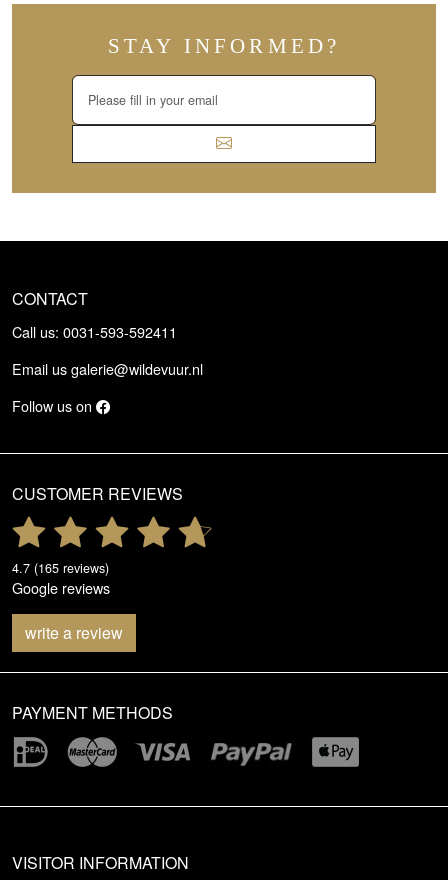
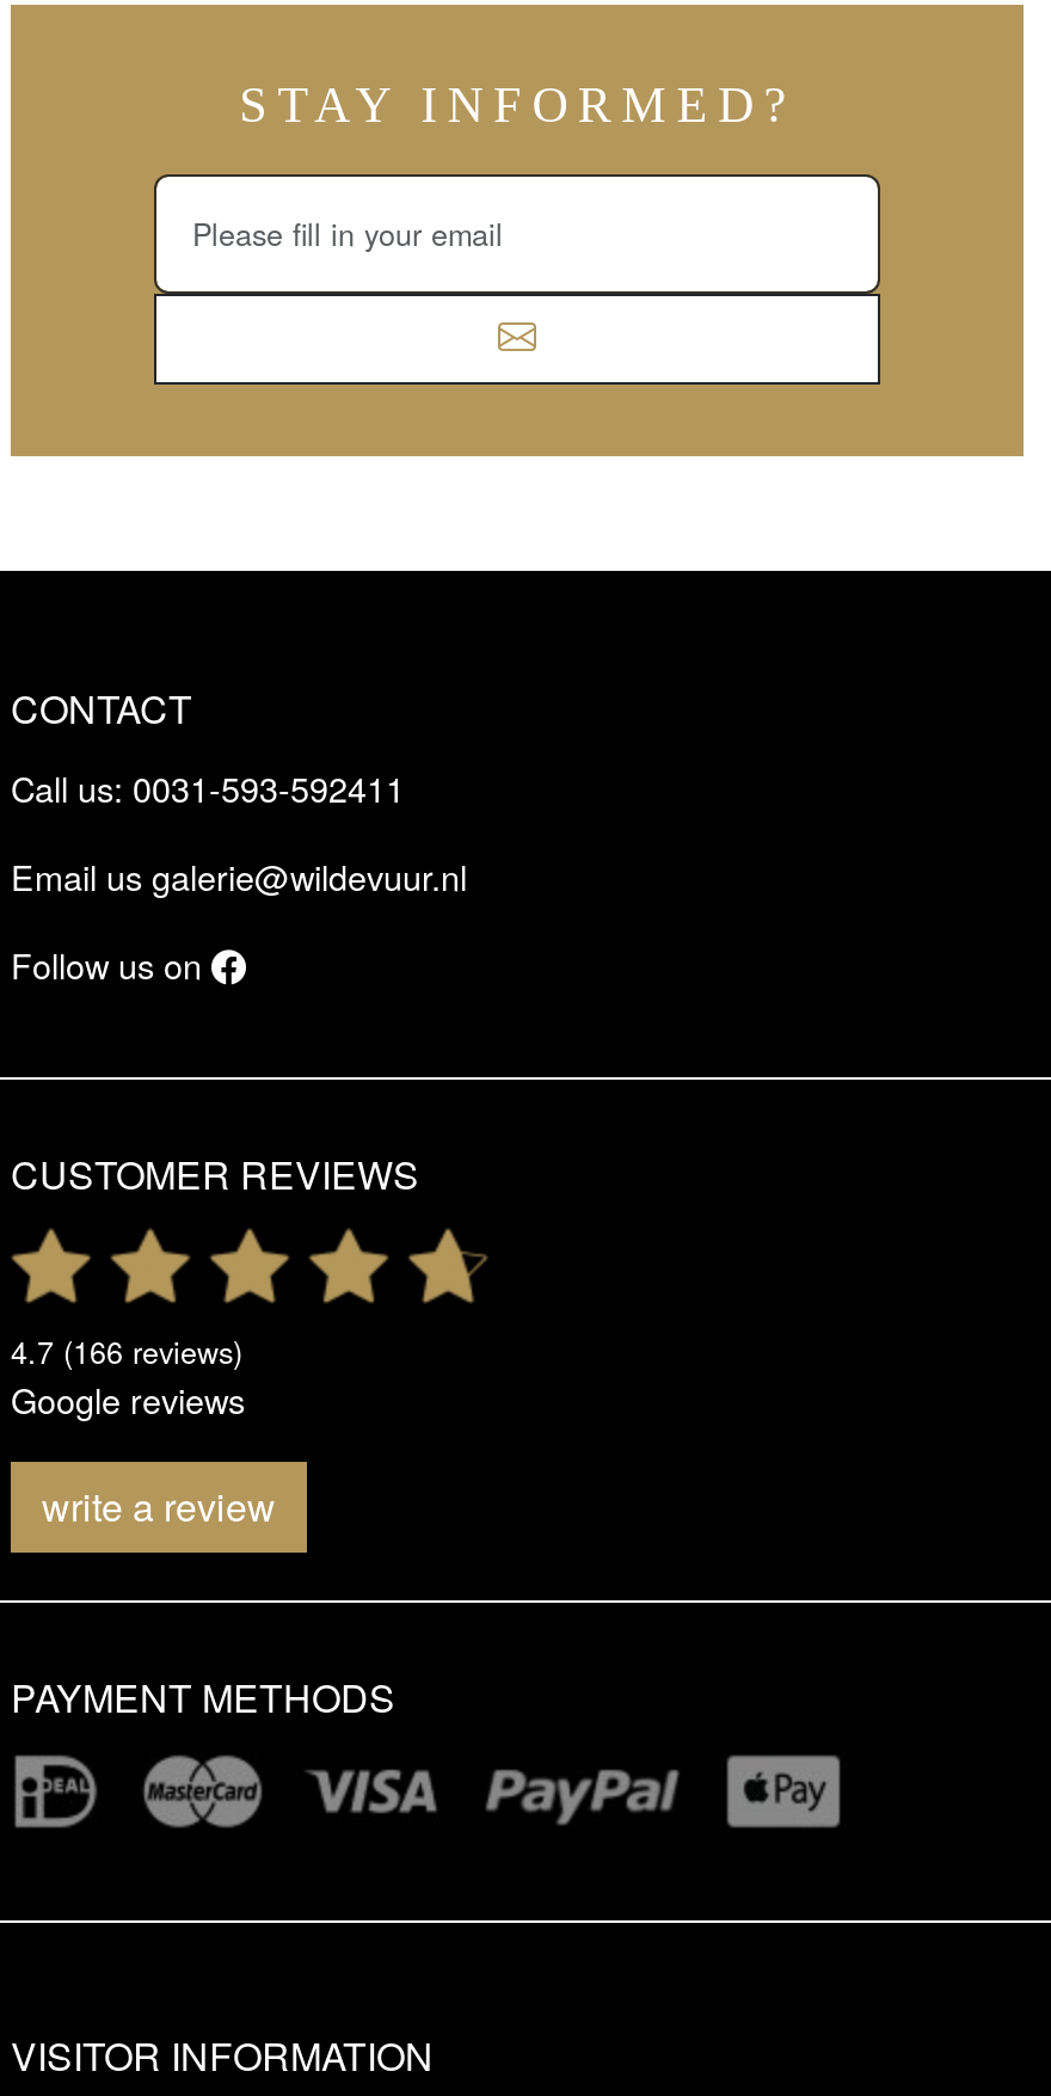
- 4.7 (165 reviews)
+ 4.7 (166 reviews)
